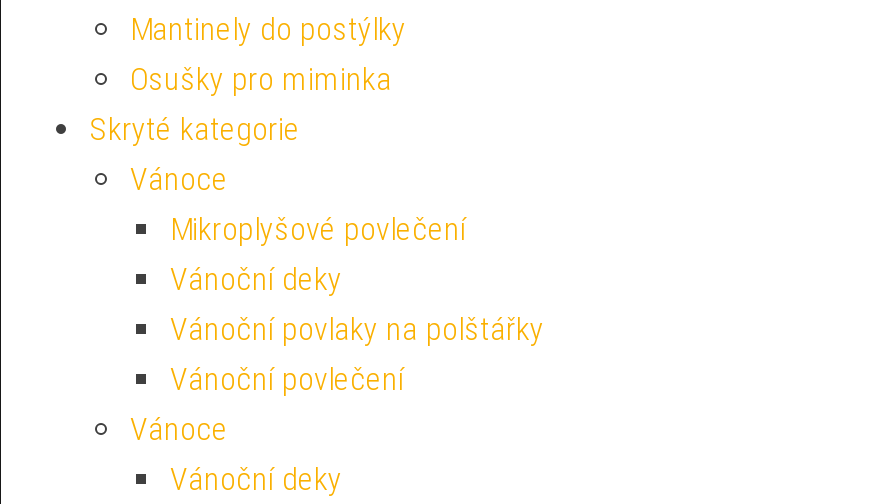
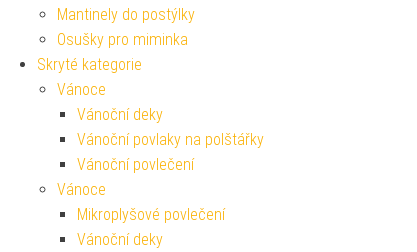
moved down: Mikroplyšové povlečení

moved up: Vánoční deky | Vánoční povlaky na polštářky | Vánoční povlečení | Vánoce
